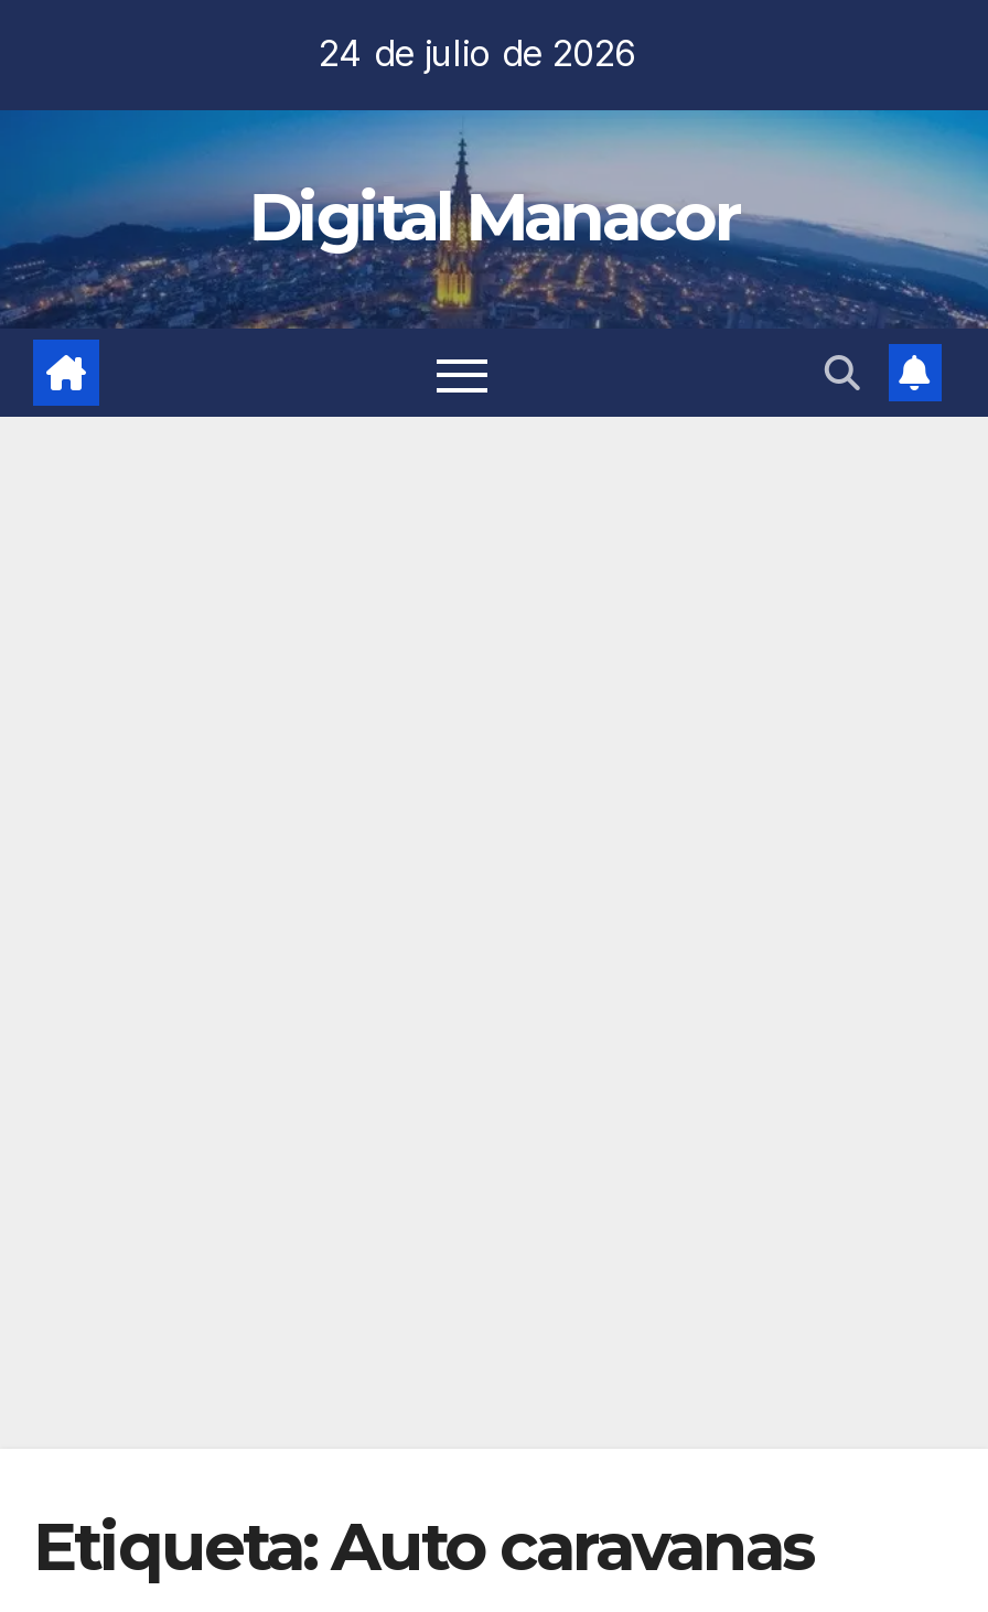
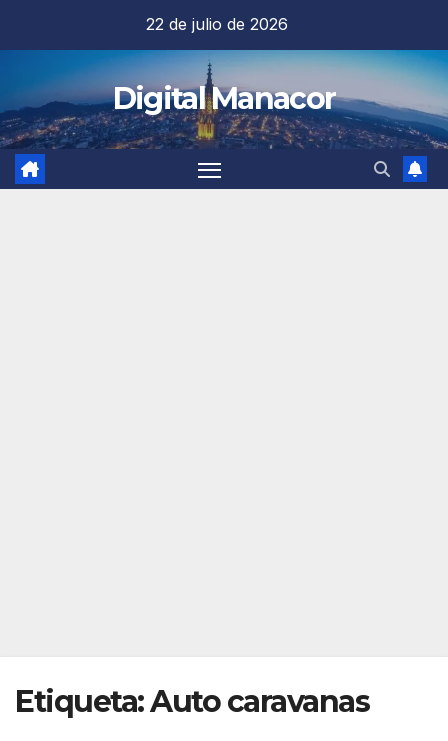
- 24 de julio de 2026
+ 22 de julio de 2026
